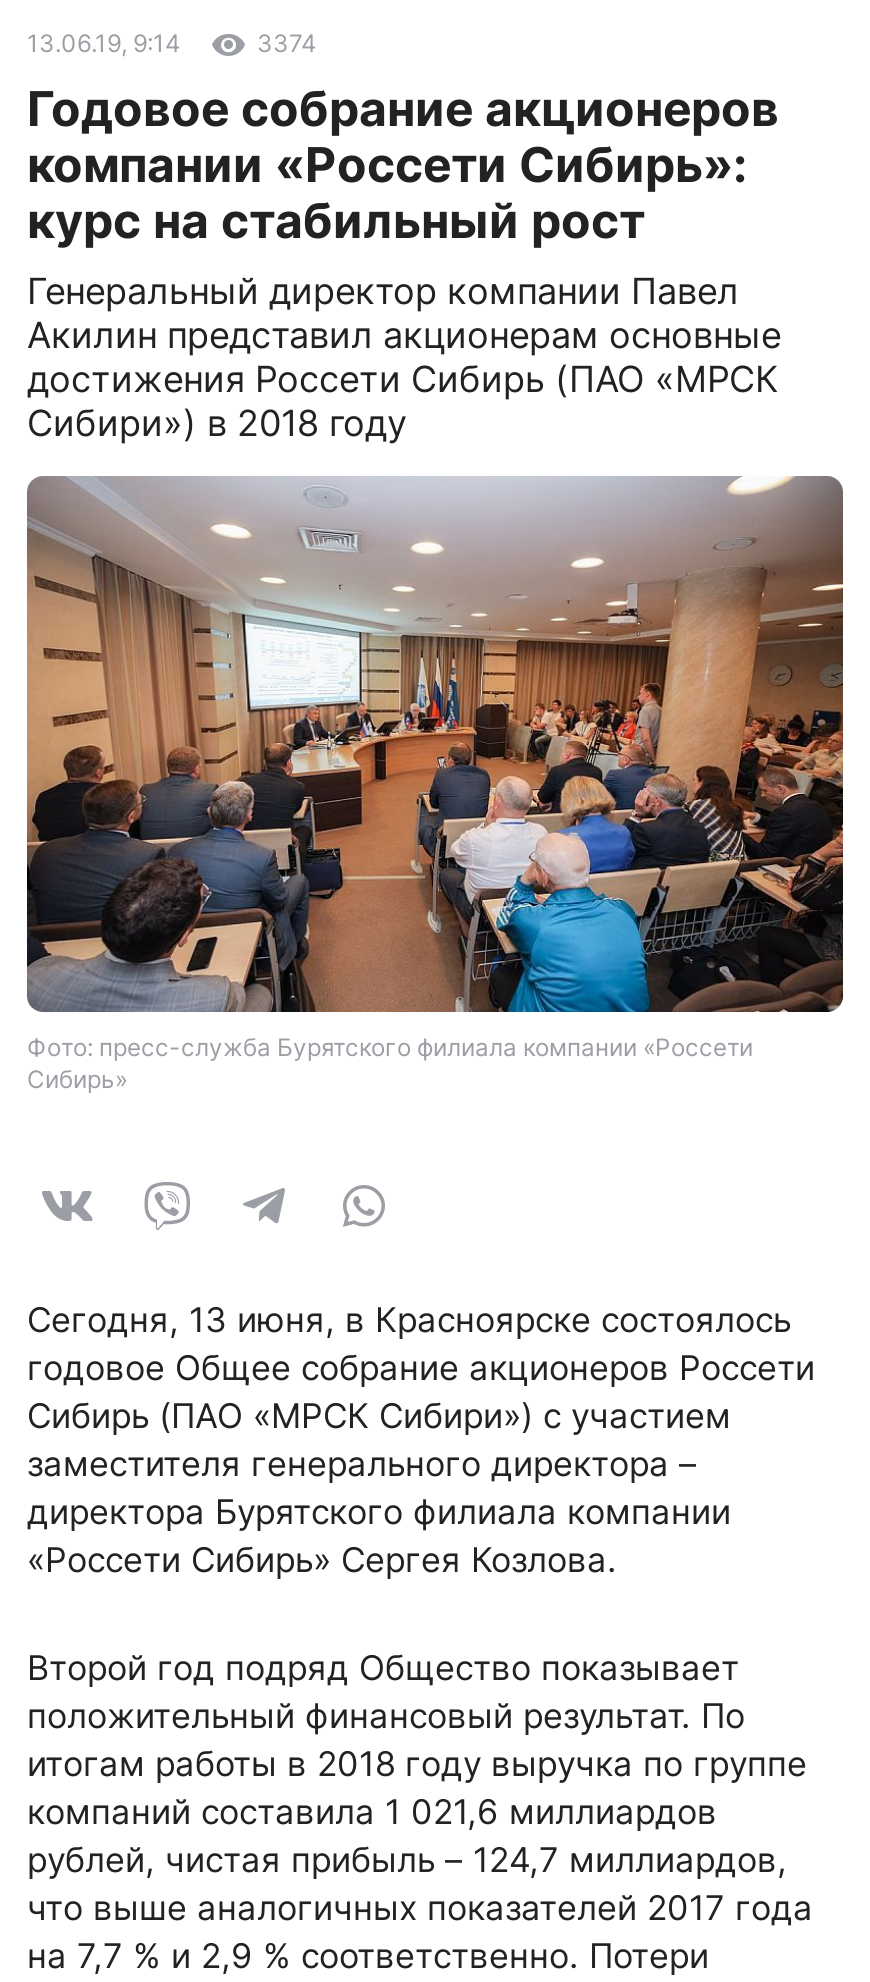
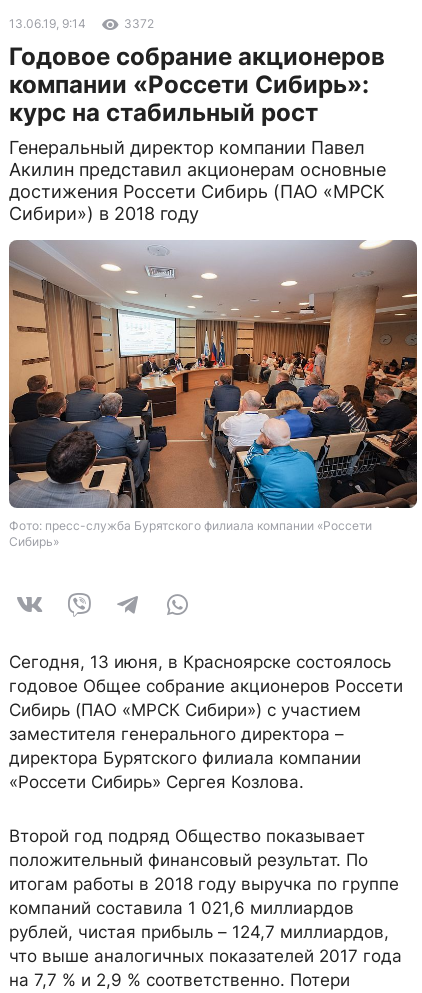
- 3374
+ 3372
